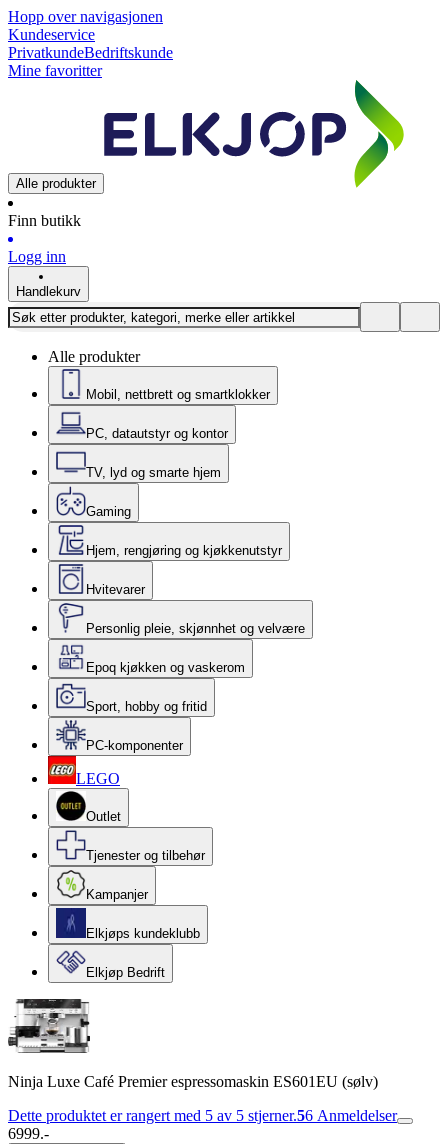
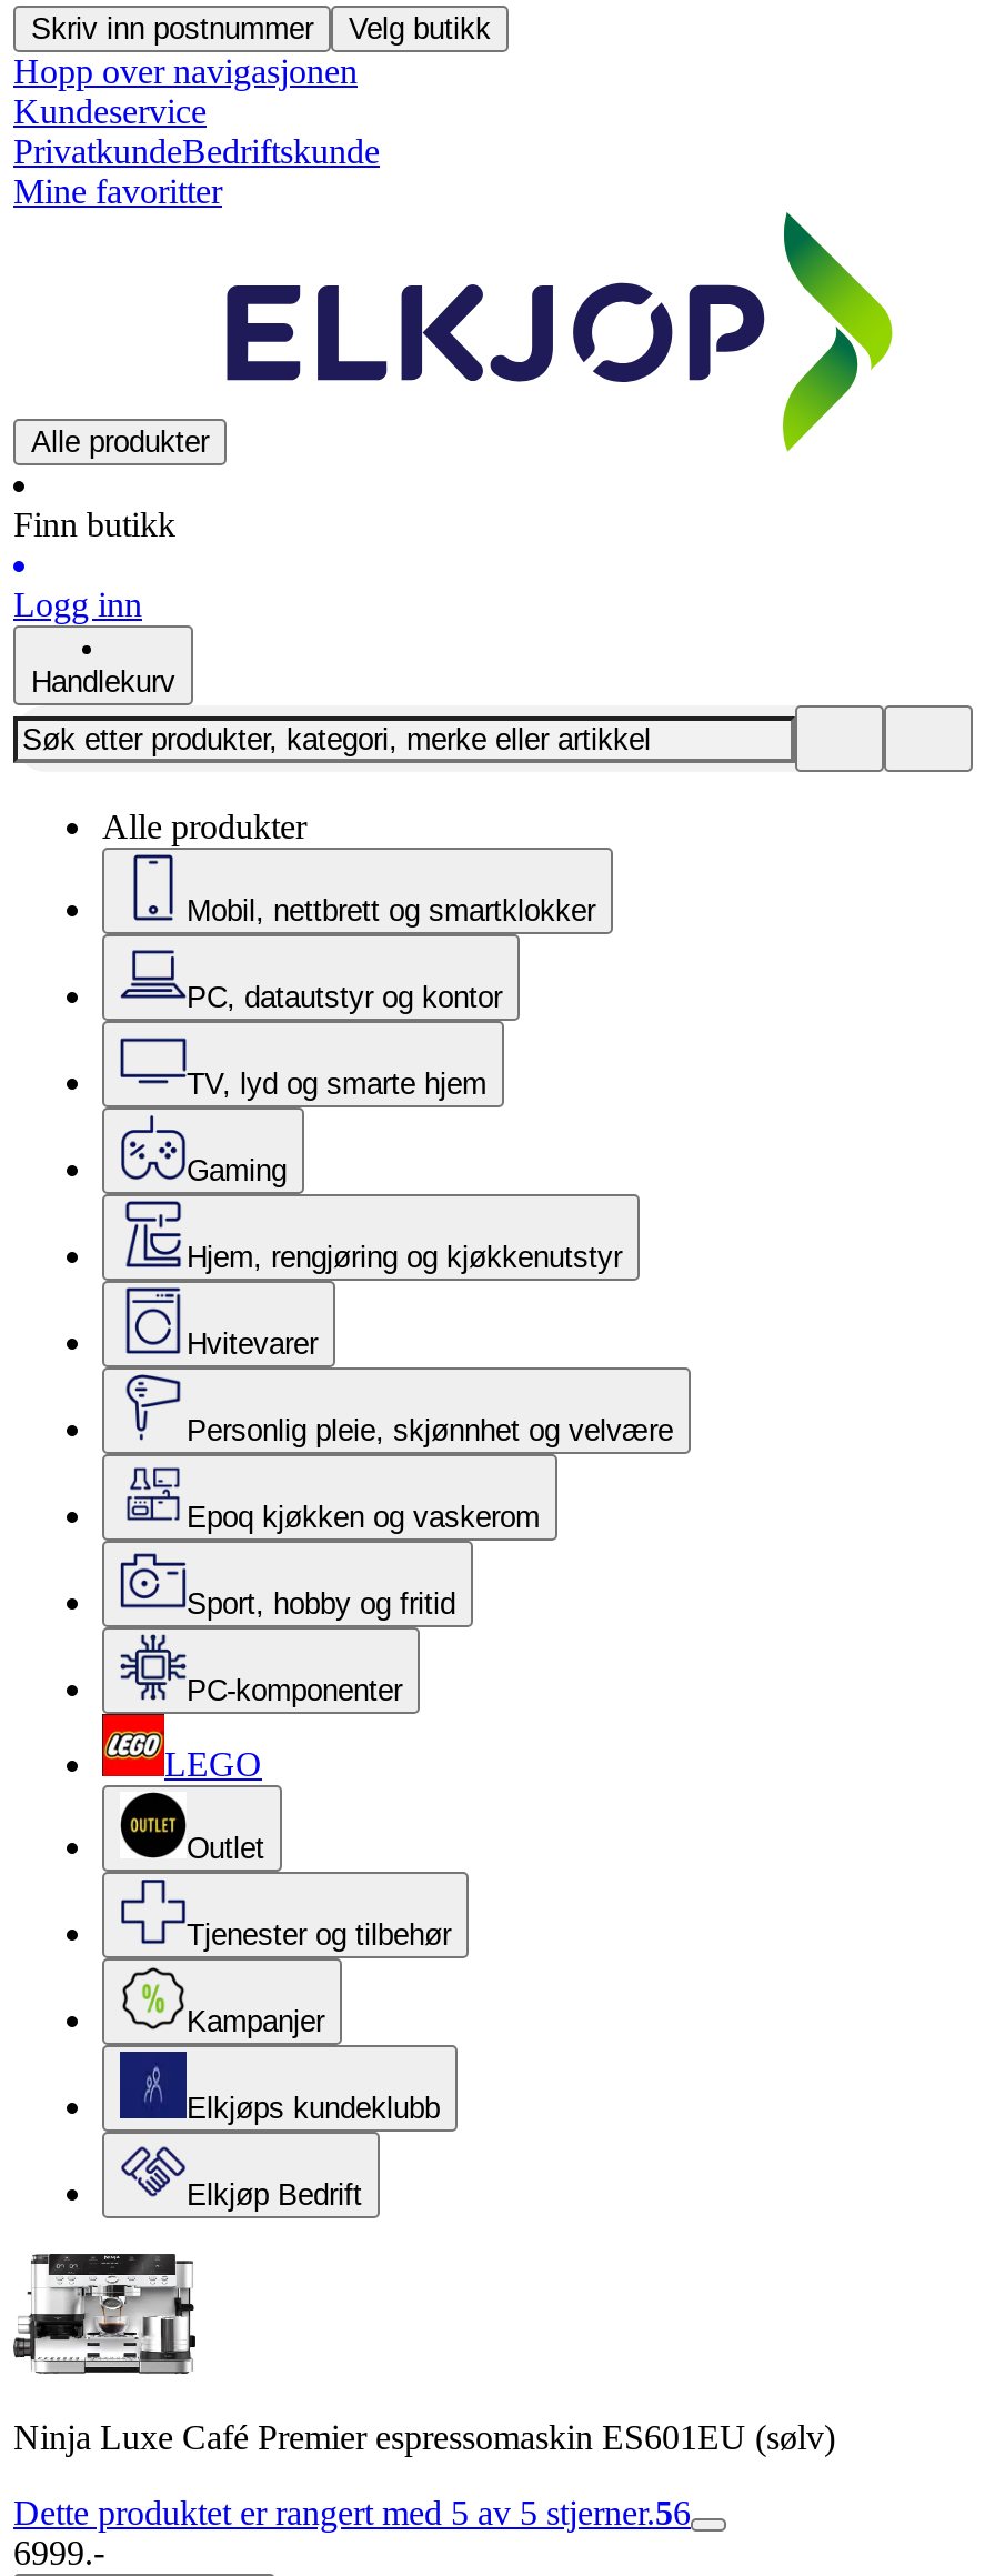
+ Skriv inn postnummer
+ Velg butikk

- Dette produktet er rangert med 5 av 5 stjerner.56 Anmeldelser
+ Dette produktet er rangert med 5 av 5 stjerner.56
